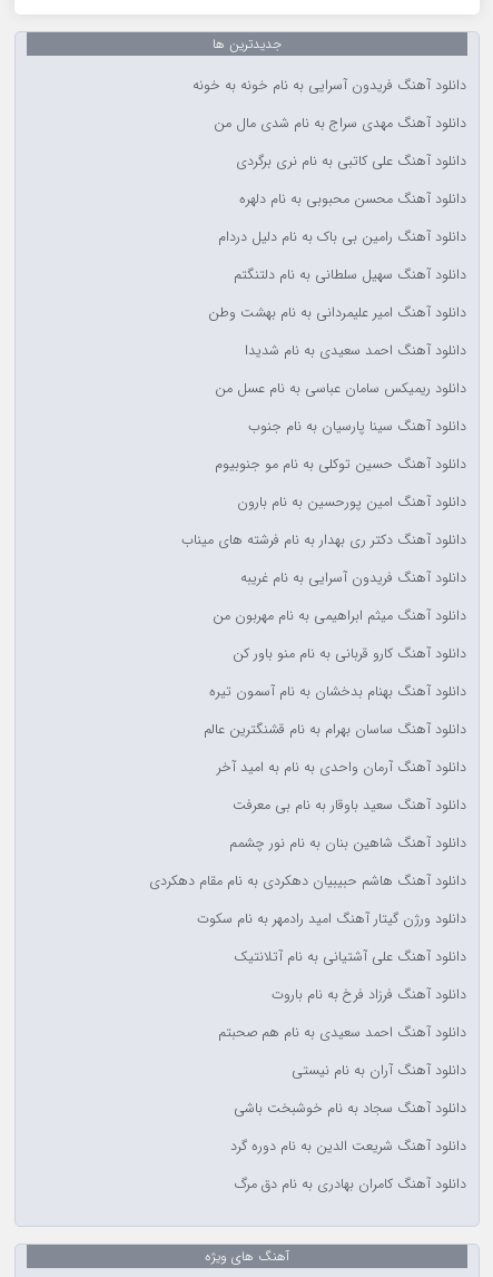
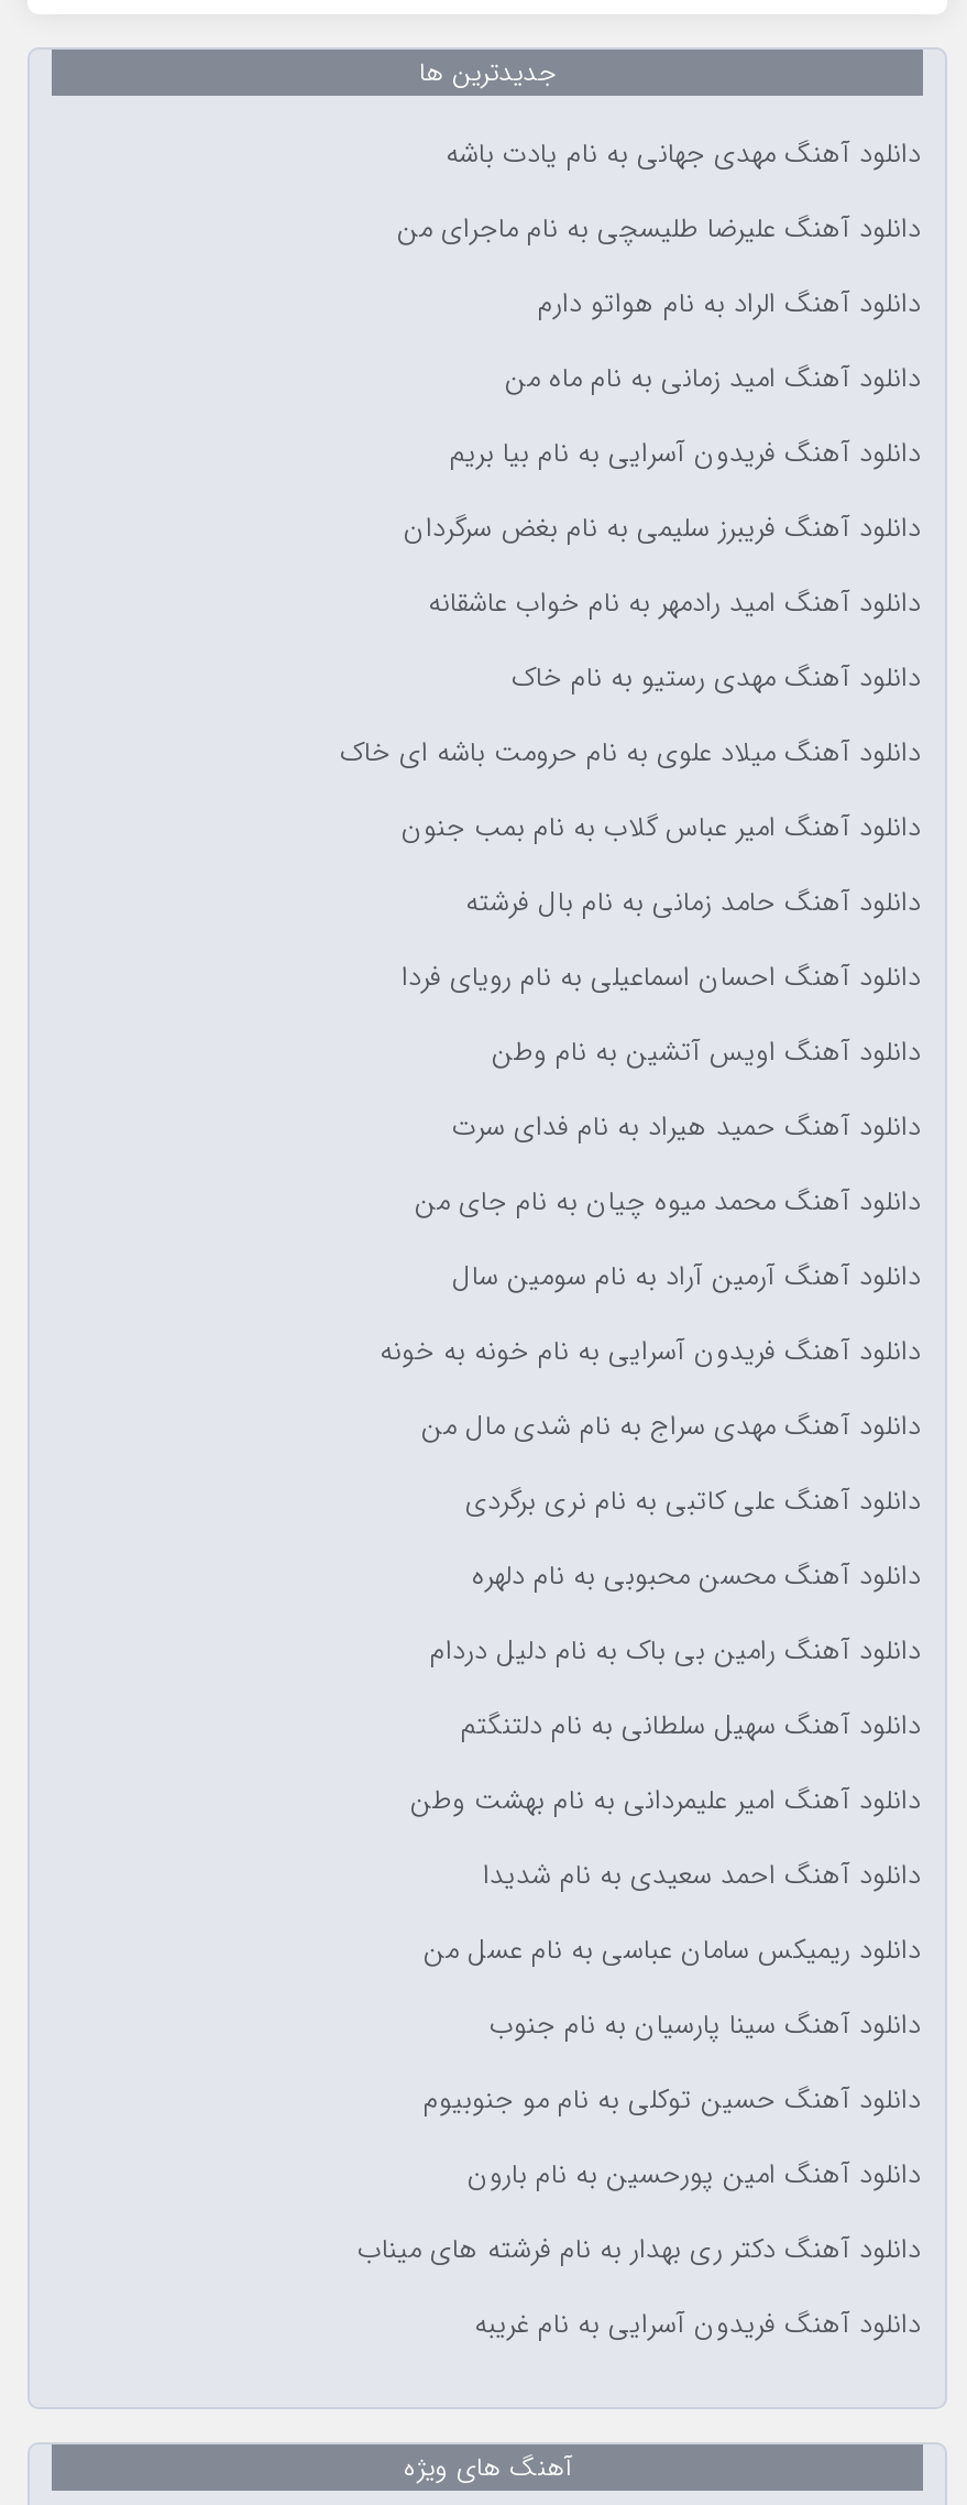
+ دانلود آهنگ مهدی جهانی به نام یادت باشه
+ دانلود آهنگ علیرضا طلیسچی به نام ماجرای من
+ دانلود آهنگ الراد به نام هواتو دارم
+ دانلود آهنگ امید زمانی به نام ماه من
+ دانلود آهنگ فریدون آسرایی به نام بیا بریم
+ دانلود آهنگ فریبرز سلیمی به نام بغض سرگردان
+ دانلود آهنگ امید رادمهر به نام خواب عاشقانه
+ دانلود آهنگ مهدی رستیو به نام خاک
+ دانلود آهنگ میلاد علوی به نام حرومت باشه ای خاک
+ دانلود آهنگ امیر عباس گلاب به نام بمب جنون
+ دانلود آهنگ حامد زمانی به نام بال فرشته
+ دانلود آهنگ احسان اسماعیلی به نام رویای فردا
+ دانلود آهنگ اویس آتشین به نام وطن
+ دانلود آهنگ حمید هیراد به نام فدای سرت
+ دانلود آهنگ محمد میوه چیان به نام جای من
+ دانلود آهنگ آرمین آراد به نام سومین سال

moved down: دانلود آهنگ فریدون آسرایی به نام خونه به خونه | دانلود آهنگ مهدی سراج به نام شدی مال من | دانلود آهنگ علی کاتبی به نام نری برگردی | ... | دانلود آهنگ دکتر ری بهدار به نام فرشته های میناب | دانلود آهنگ فریدون آسرایی به نام غریبه

- دانلود آهنگ میثم ابراهیمی به نام مهربون من
- دانلود آهنگ کارو قربانی به نام منو باور کن
- دانلود آهنگ بهنام بدخشان به نام آسمون تیره
- دانلود آهنگ ساسان بهرام به نام قشنگترین عالم
- دانلود آهنگ آرمان واحدی به نام به امید آخر
- دانلود آهنگ سعید باوقار به نام بی معرفت
- دانلود آهنگ شاهین بنان به نام نور چشمم
- دانلود آهنگ هاشم حبیبیان دهکردی به نام مقام دهکردی
- دانلود ورژن گیتار آهنگ امید رادمهر به نام سکوت
- دانلود آهنگ علی آشتیانی به نام آتلانتیک
- دانلود آهنگ فرزاد فرخ به نام باروت
- دانلود آهنگ احمد سعیدی به نام هم صحبتم
- دانلود آهنگ آران به نام نیستی
- دانلود آهنگ سجاد به نام خوشبخت باشی
- دانلود آهنگ شریعت الدین به نام دوره گرد
- دانلود آهنگ کامران بهادری به نام دق مرگ
